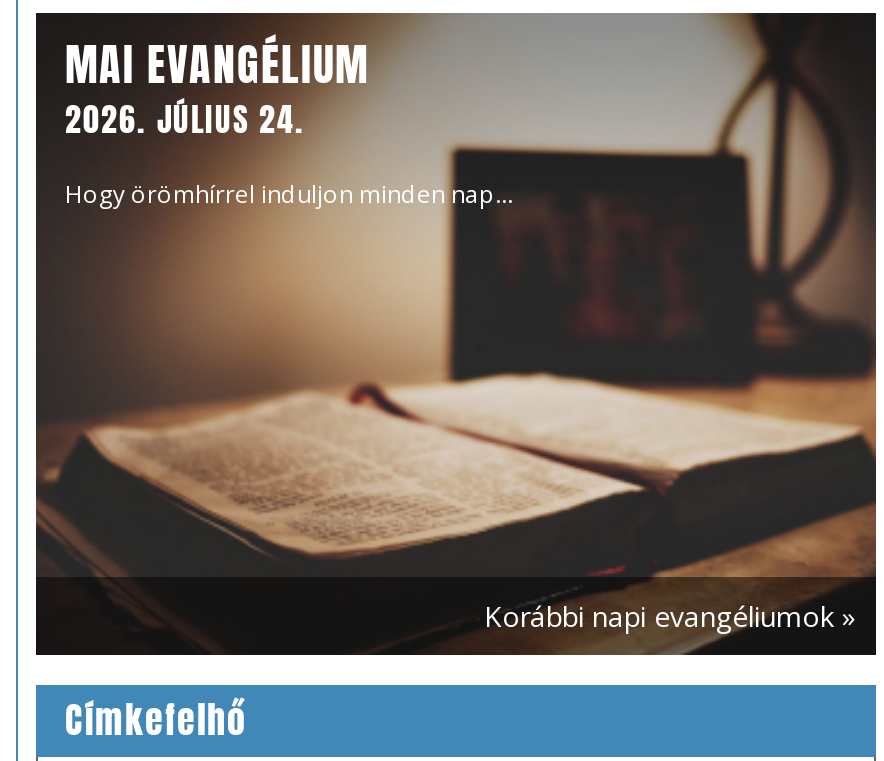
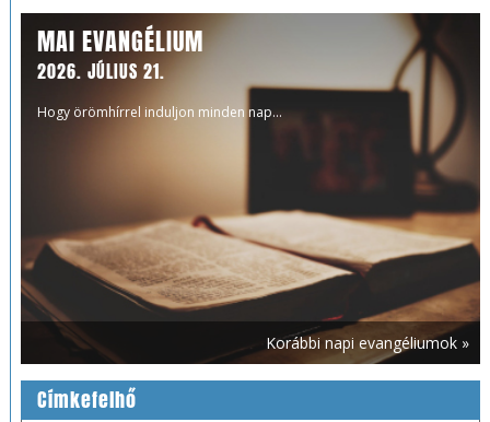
- 2026. JÚLIUS 24.
+ 2026. JÚLIUS 21.
